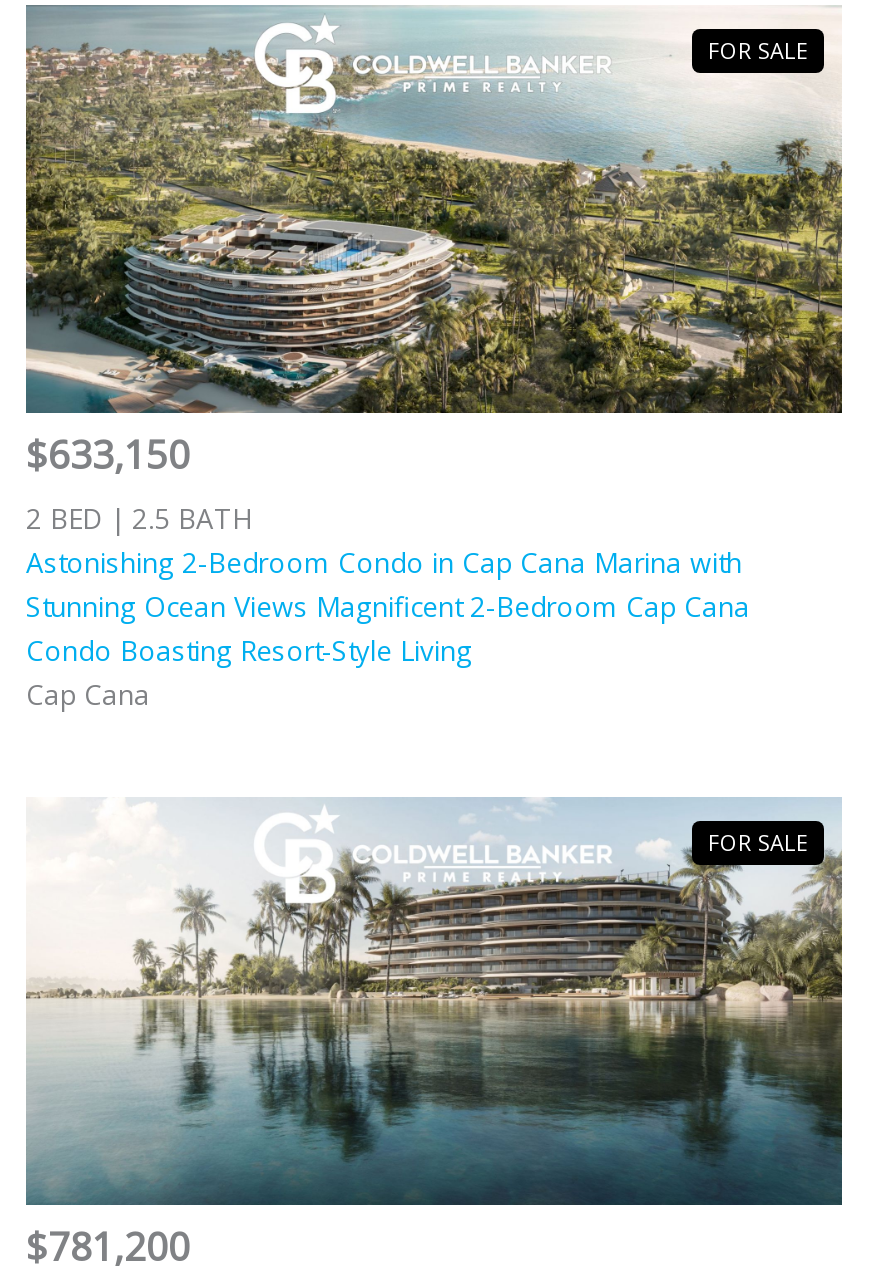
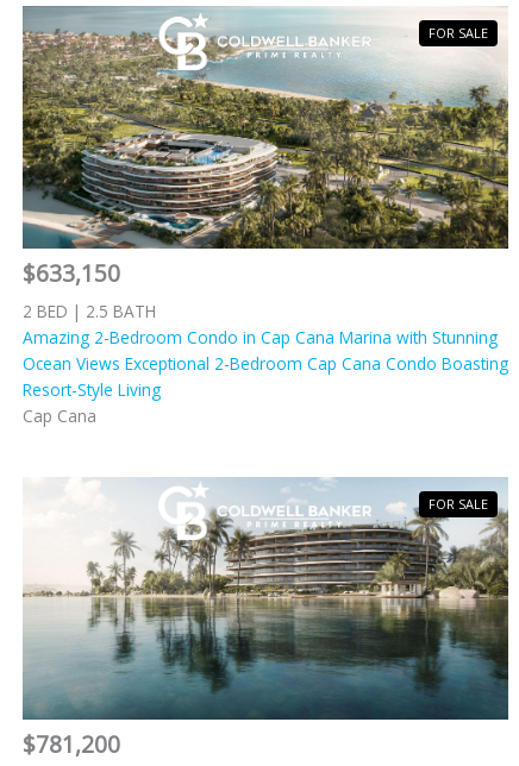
- Astonishing 2-Bedroom Condo in Cap Cana Marina with
- Stunning Ocean Views Magnificent 2-Bedroom Cap Cana
- Condo Boasting Resort-Style Living
+ Amazing 2-Bedroom Condo in Cap Cana Marina with Stunning
+ Ocean Views Exceptional 2-Bedroom Cap Cana Condo Boasting
+ Resort-Style Living
